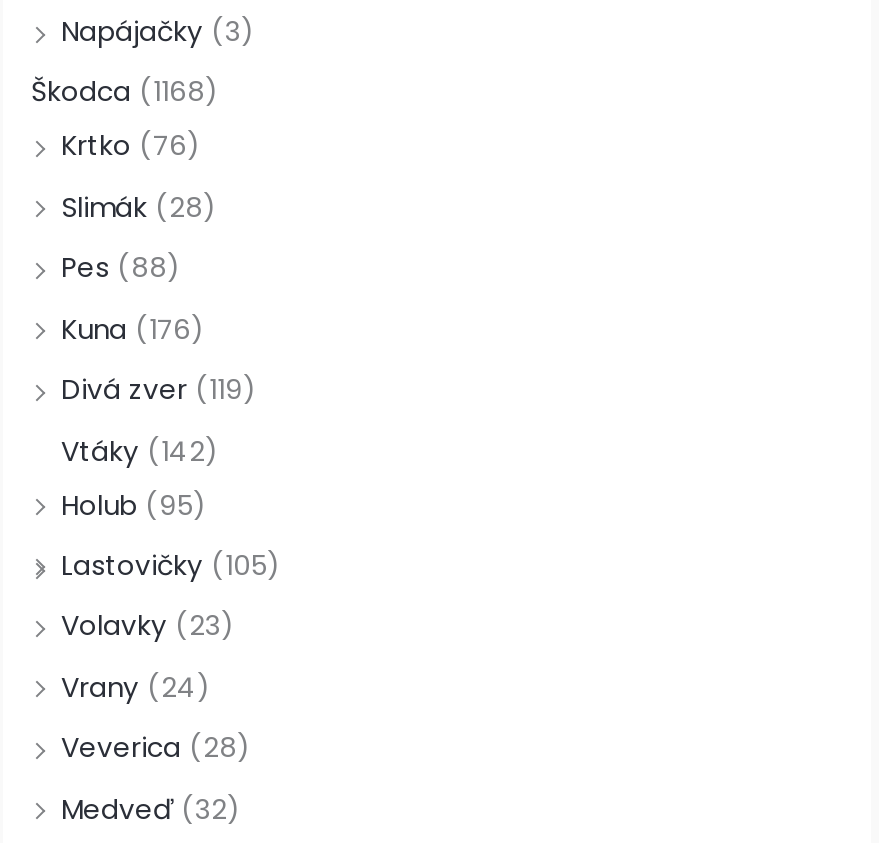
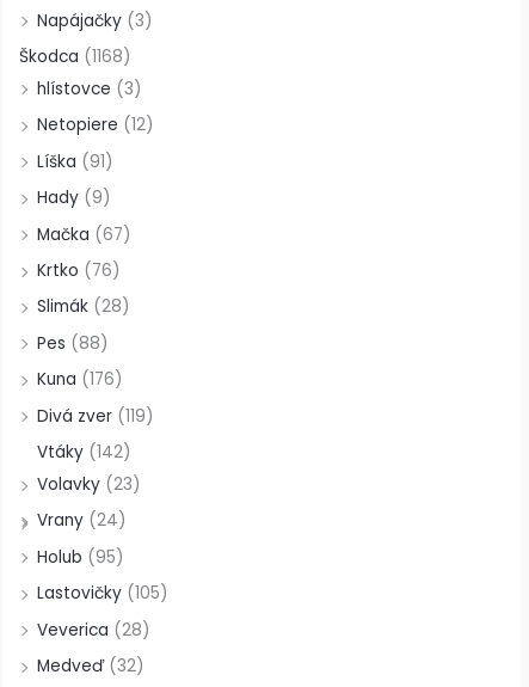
+ hlístovce (3)
+ Netopiere (12)
+ Líška (91)
+ Hady (9)
+ Mačka (67)

moved down: Holub (95) | Lastovičky (105)
